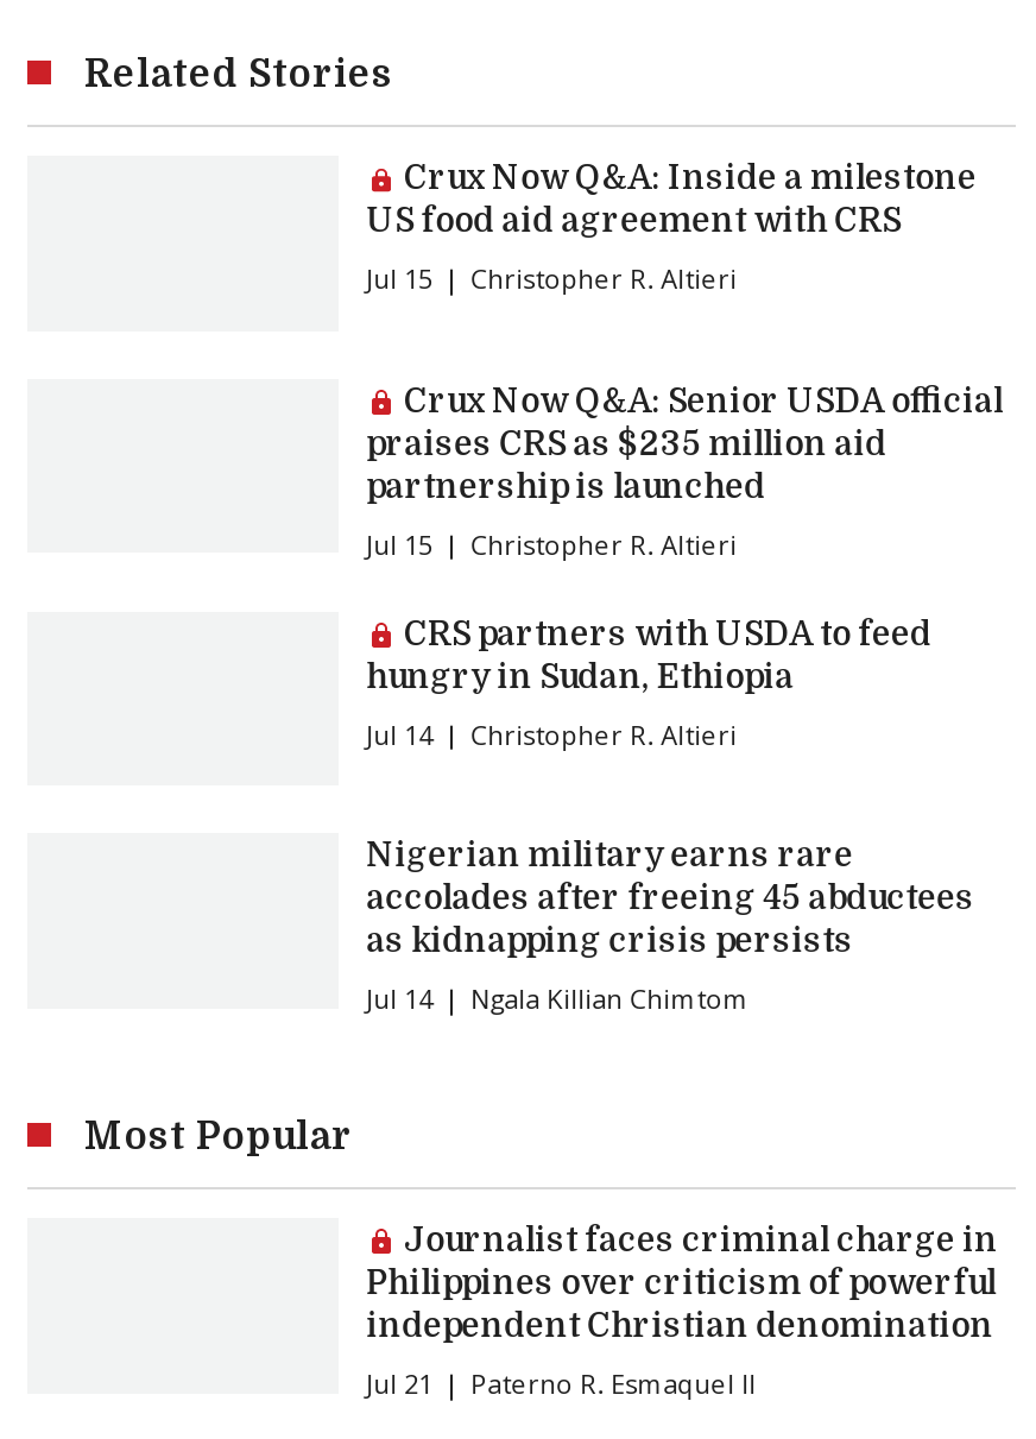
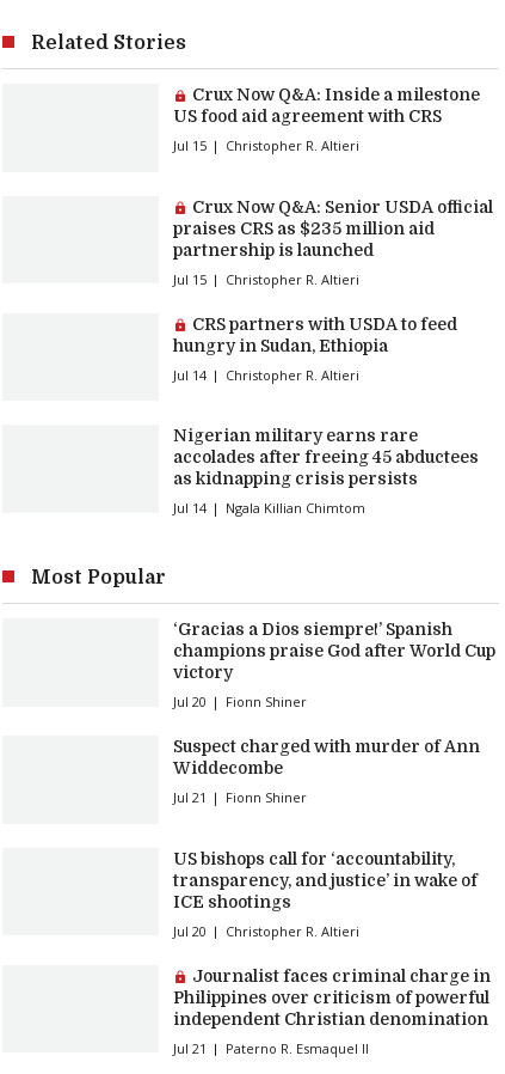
+ ‘Gracias a Dios siempre!’ Spanish
+ champions praise God after World Cup
+ victory
+ Jul 20
+ Fionn Shiner
+ Suspect charged with murder of Ann
+ Widdecombe
+ Jul 21
+ Fionn Shiner
+ US bishops call for ‘accountability,
+ transparency, and justice’ in wake of
+ ICE shootings
+ Jul 20
+ Christopher R. Altieri
